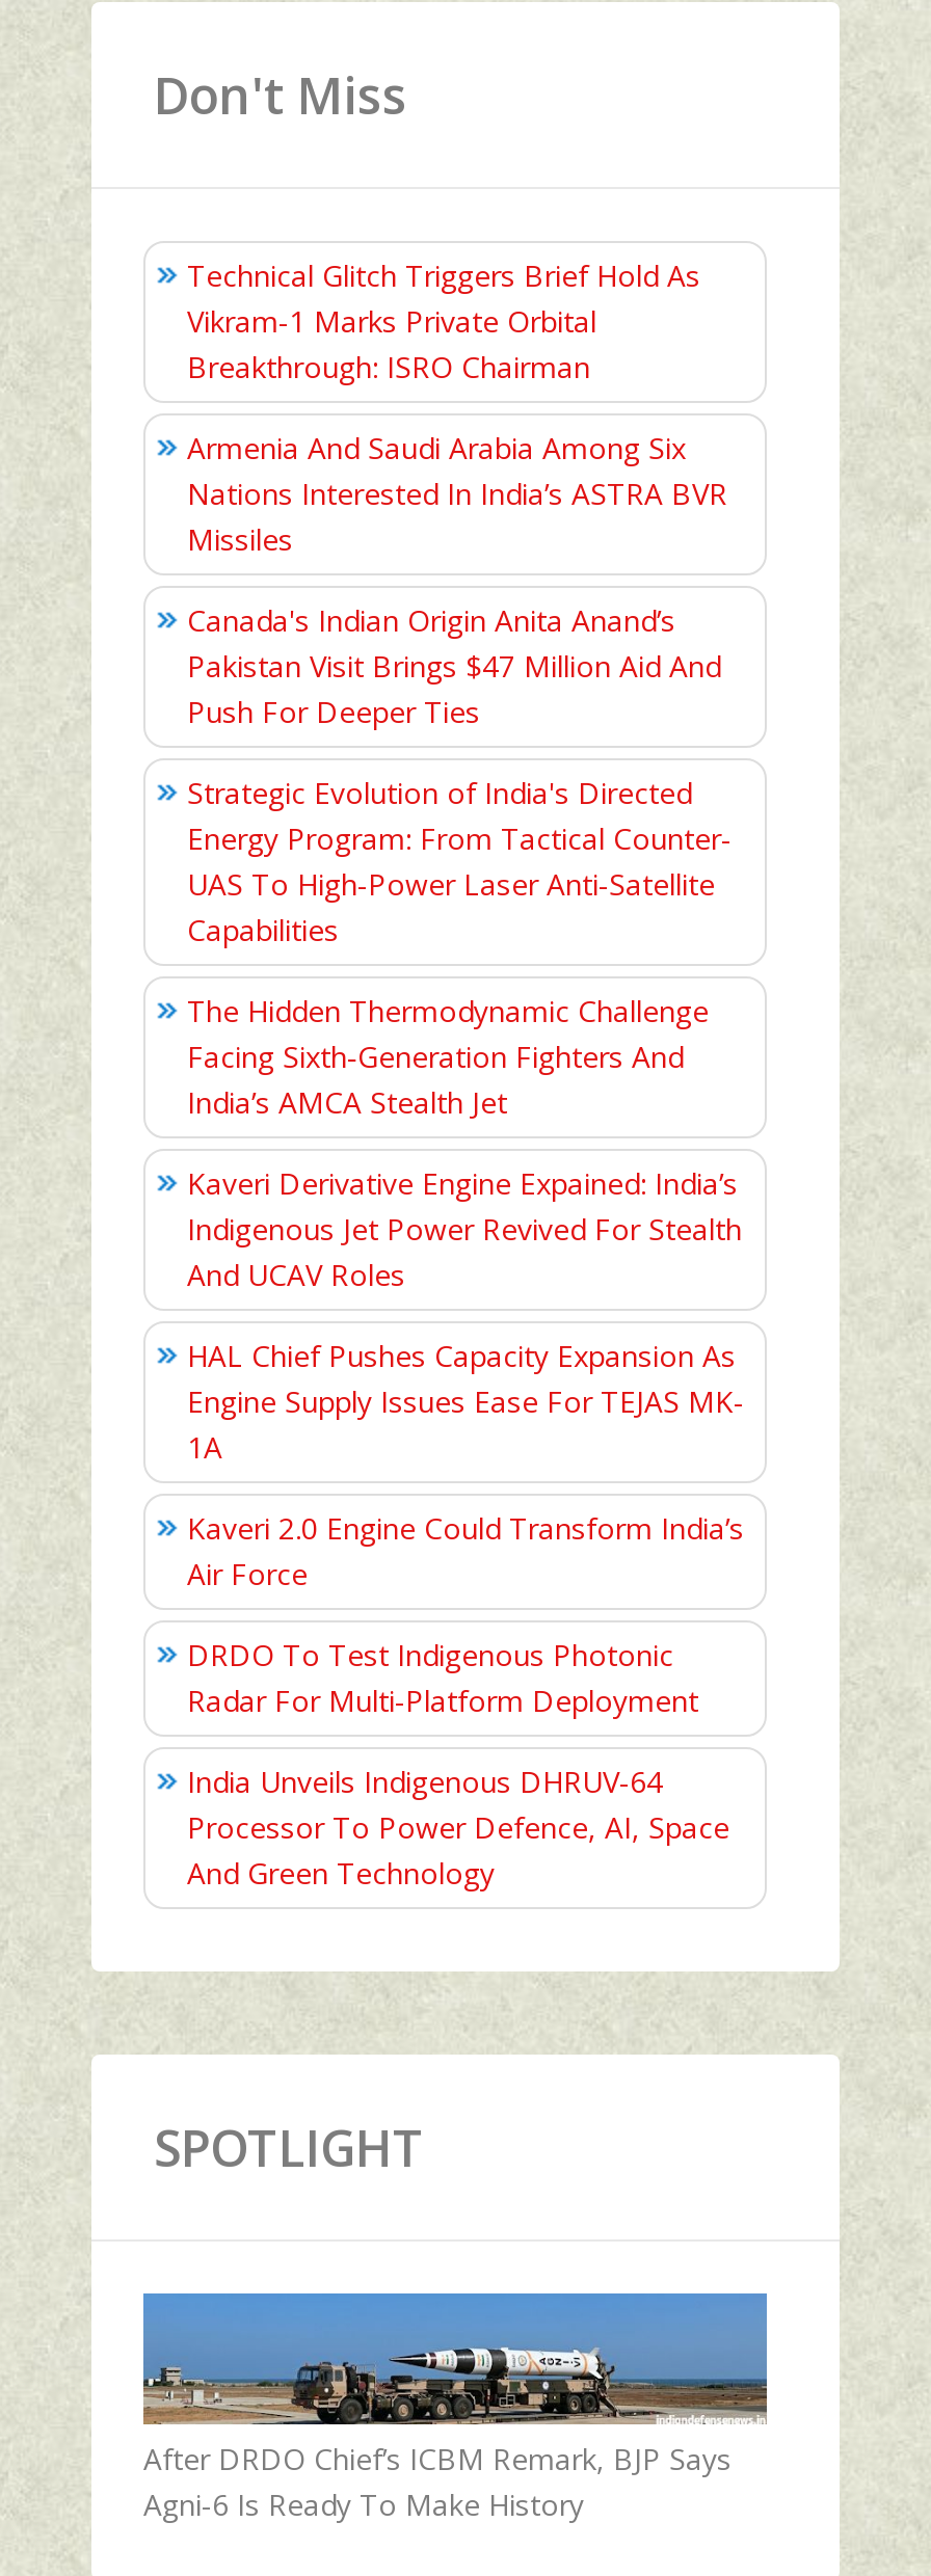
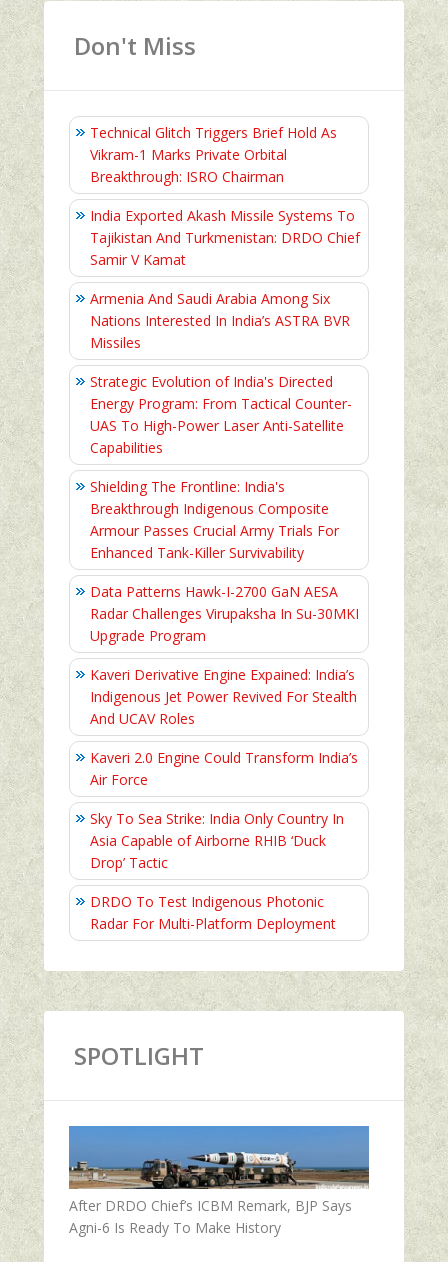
+ India Exported Akash Missile Systems To
+ Tajikistan And Turkmenistan: DRDO Chief
+ Samir V Kamat

moved down: Armenia And Saudi Arabia Among Six | Nations Interested In India’s ASTRA BVR | Missiles

- Canada's Indian Origin Anita Anand’s
- Pakistan Visit Brings $47 Million Aid And
- Push For Deeper Ties

- The Hidden Thermodynamic Challenge
- Facing Sixth‑Generation Fighters And
- India’s AMCA Stealth Jet
+ Shielding The Frontline: India's
+ Breakthrough Indigenous Composite
+ Armour Passes Crucial Army Trials For
+ Enhanced Tank-Killer Survivability
+ Data Patterns Hawk-I-2700 GaN AESA
+ Radar Challenges Virupaksha In Su-30MKI
+ Upgrade Program

moved down: Kaveri Derivative Engine Expained: India’s | Indigenous Jet Power Revived For Stealth | And UCAV Roles

- HAL Chief Pushes Capacity Expansion As
- Engine Supply Issues Ease For TEJAS MK-
- 1A

+ Sky To Sea Strike: India Only Country In
+ Asia Capable of Airborne RHIB ‘Duck
+ Drop’ Tactic

moved down: DRDO To Test Indigenous Photonic | Radar For Multi-Platform Deployment

- India Unveils Indigenous DHRUV-64
- Processor To Power Defence, AI, Space
- And Green Technology
